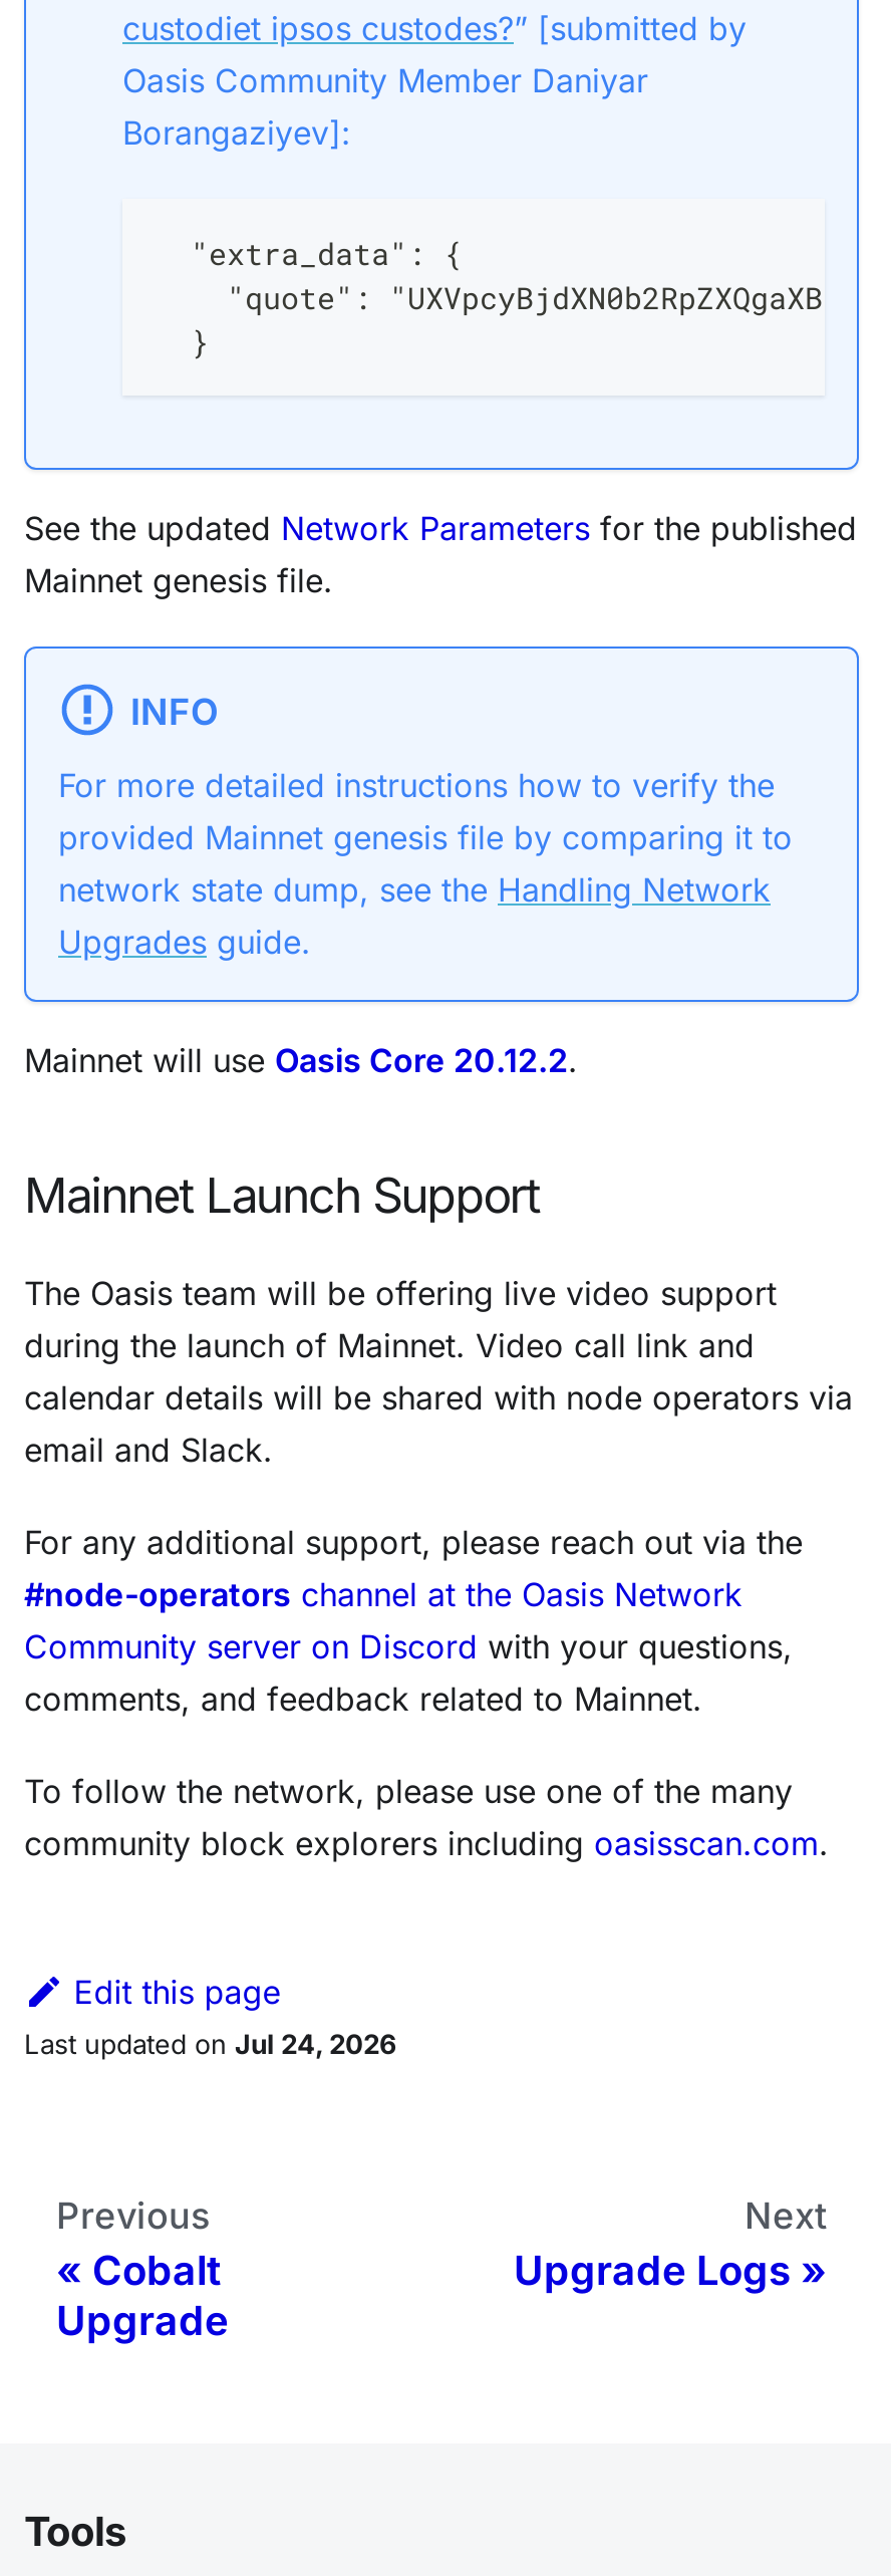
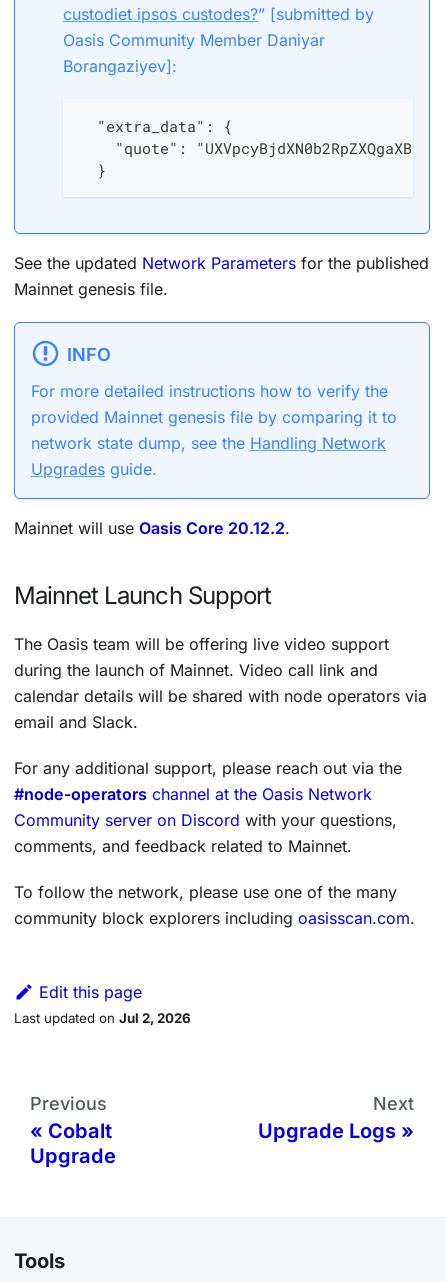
- Last updated on Jul 24, 2026
+ Last updated on Jul 2, 2026
